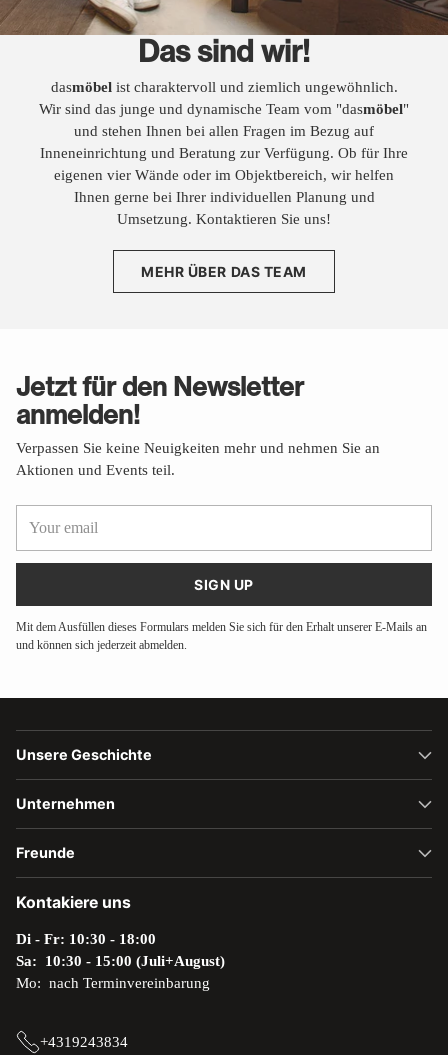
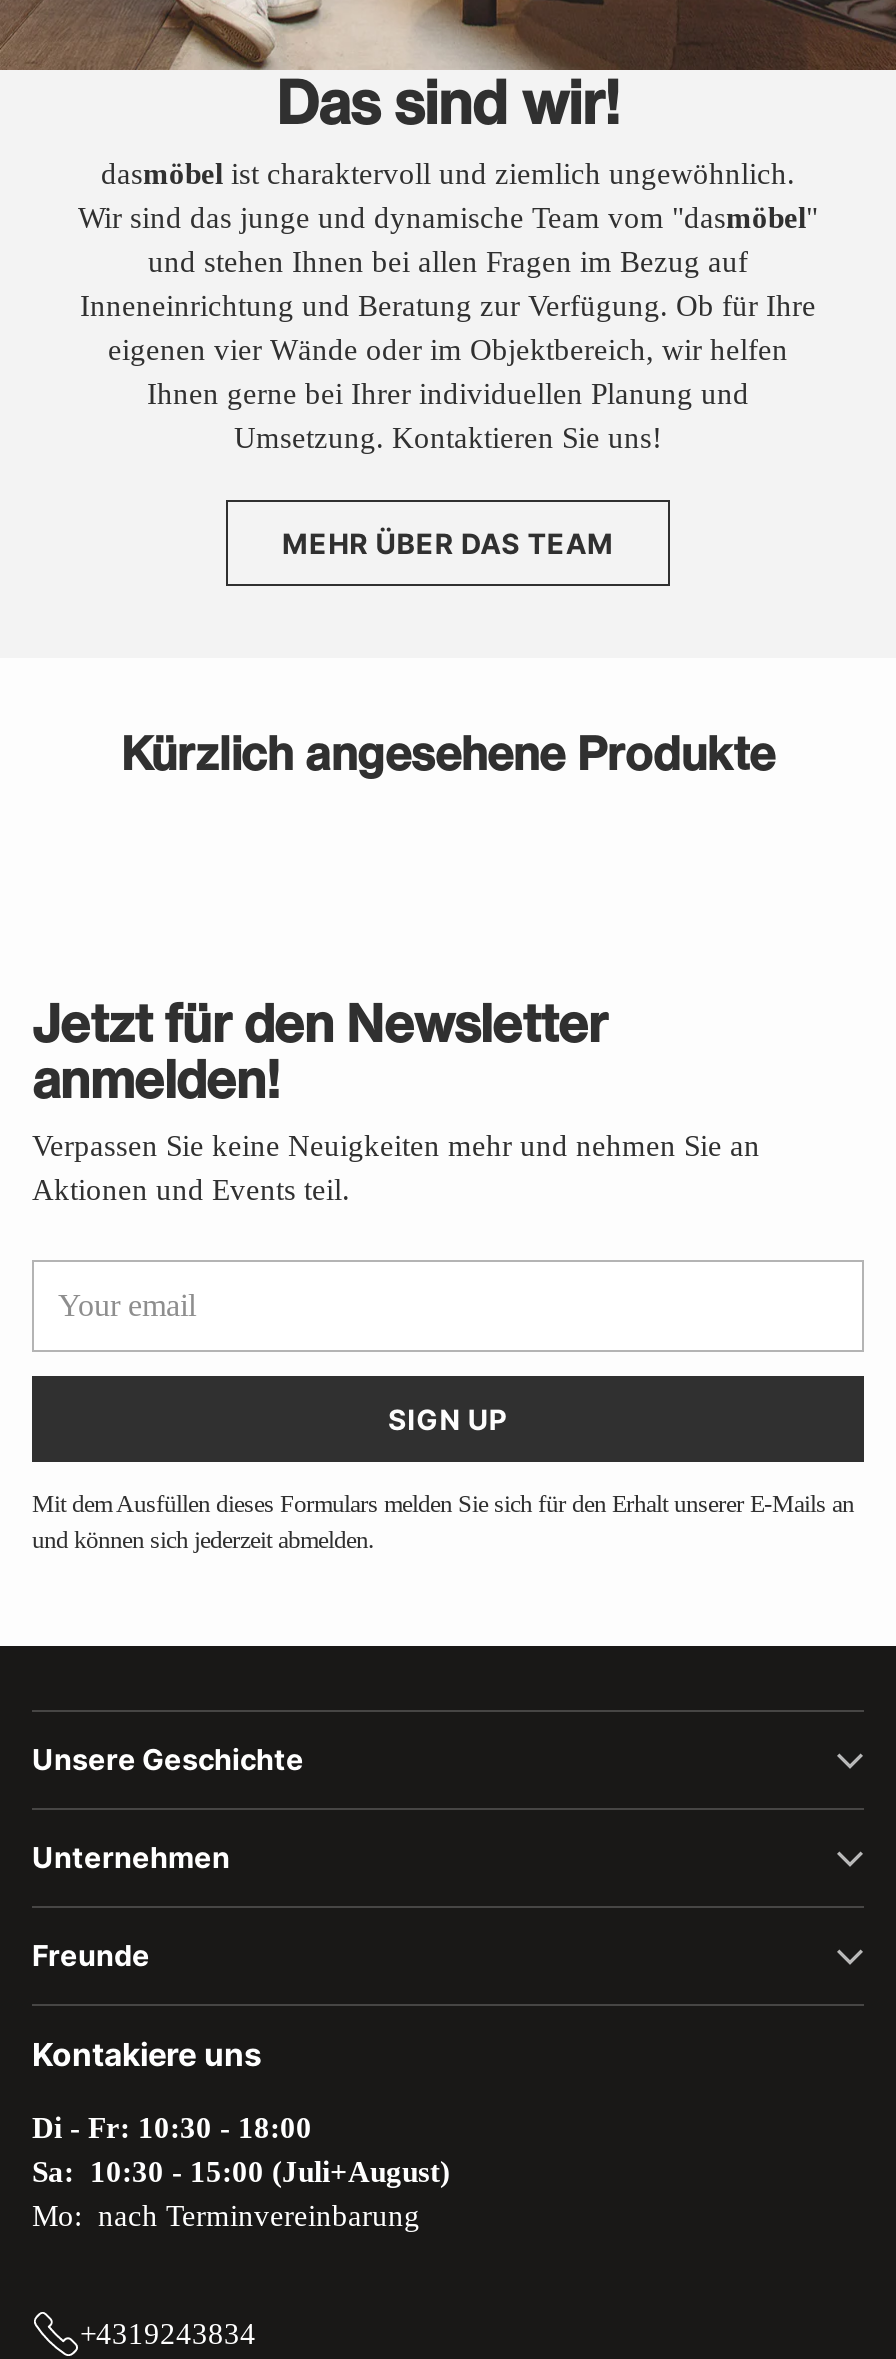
+ Kürzlich angesehene Produkte
